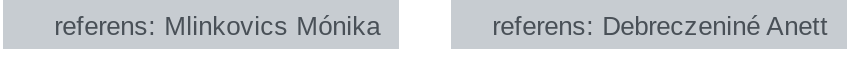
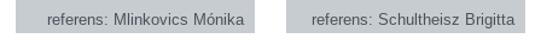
- referens Debreczeniné Anett
+ referens Schultheisz Brigitta
